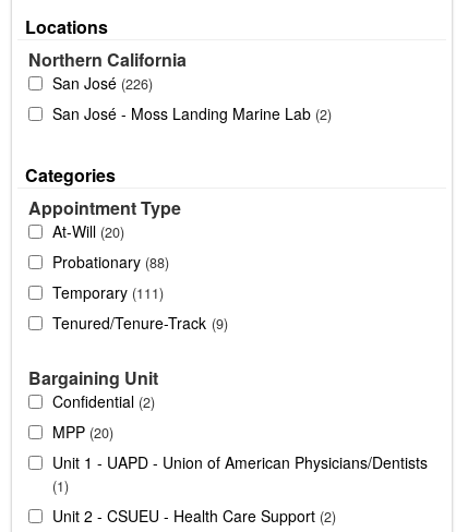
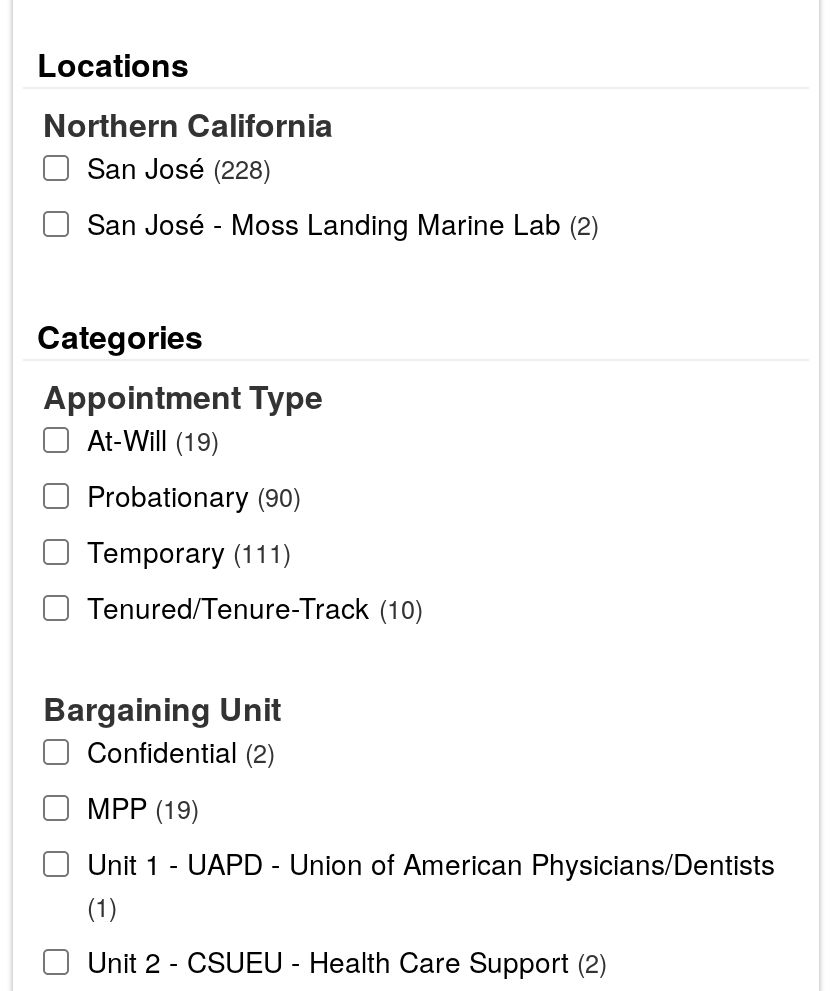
- San José 226
+ San José 228

- At-Will 20
+ At-Will 19

- Probationary 88
+ Probationary 90

- Tenured/Tenure-Track 9
+ Tenured/Tenure-Track 10

- MPP 20
+ MPP 19
